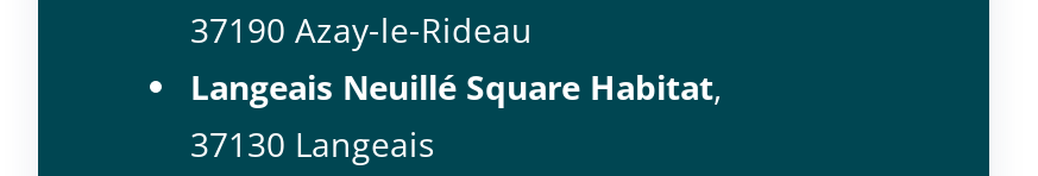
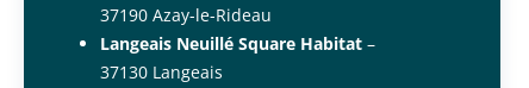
- Langeais Neuillé Square Habitat,
+ Langeais Neuillé Square Habitat –
